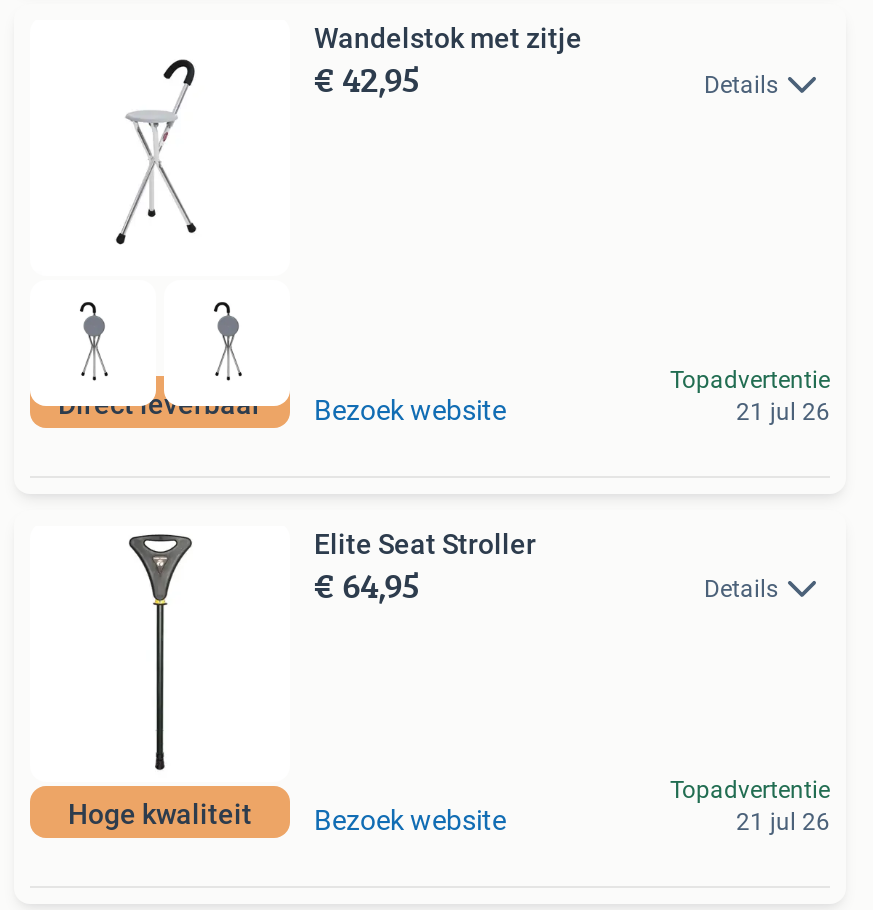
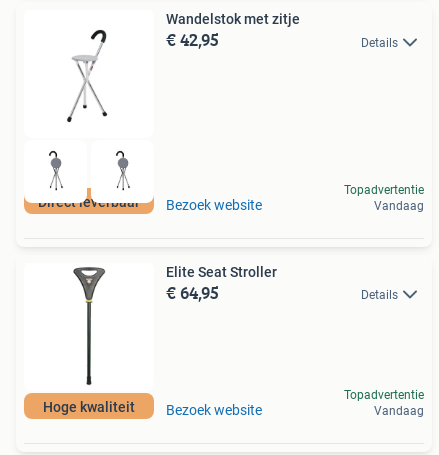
- 21 jul 26
+ Vandaag

- 21 jul 26
+ Vandaag
